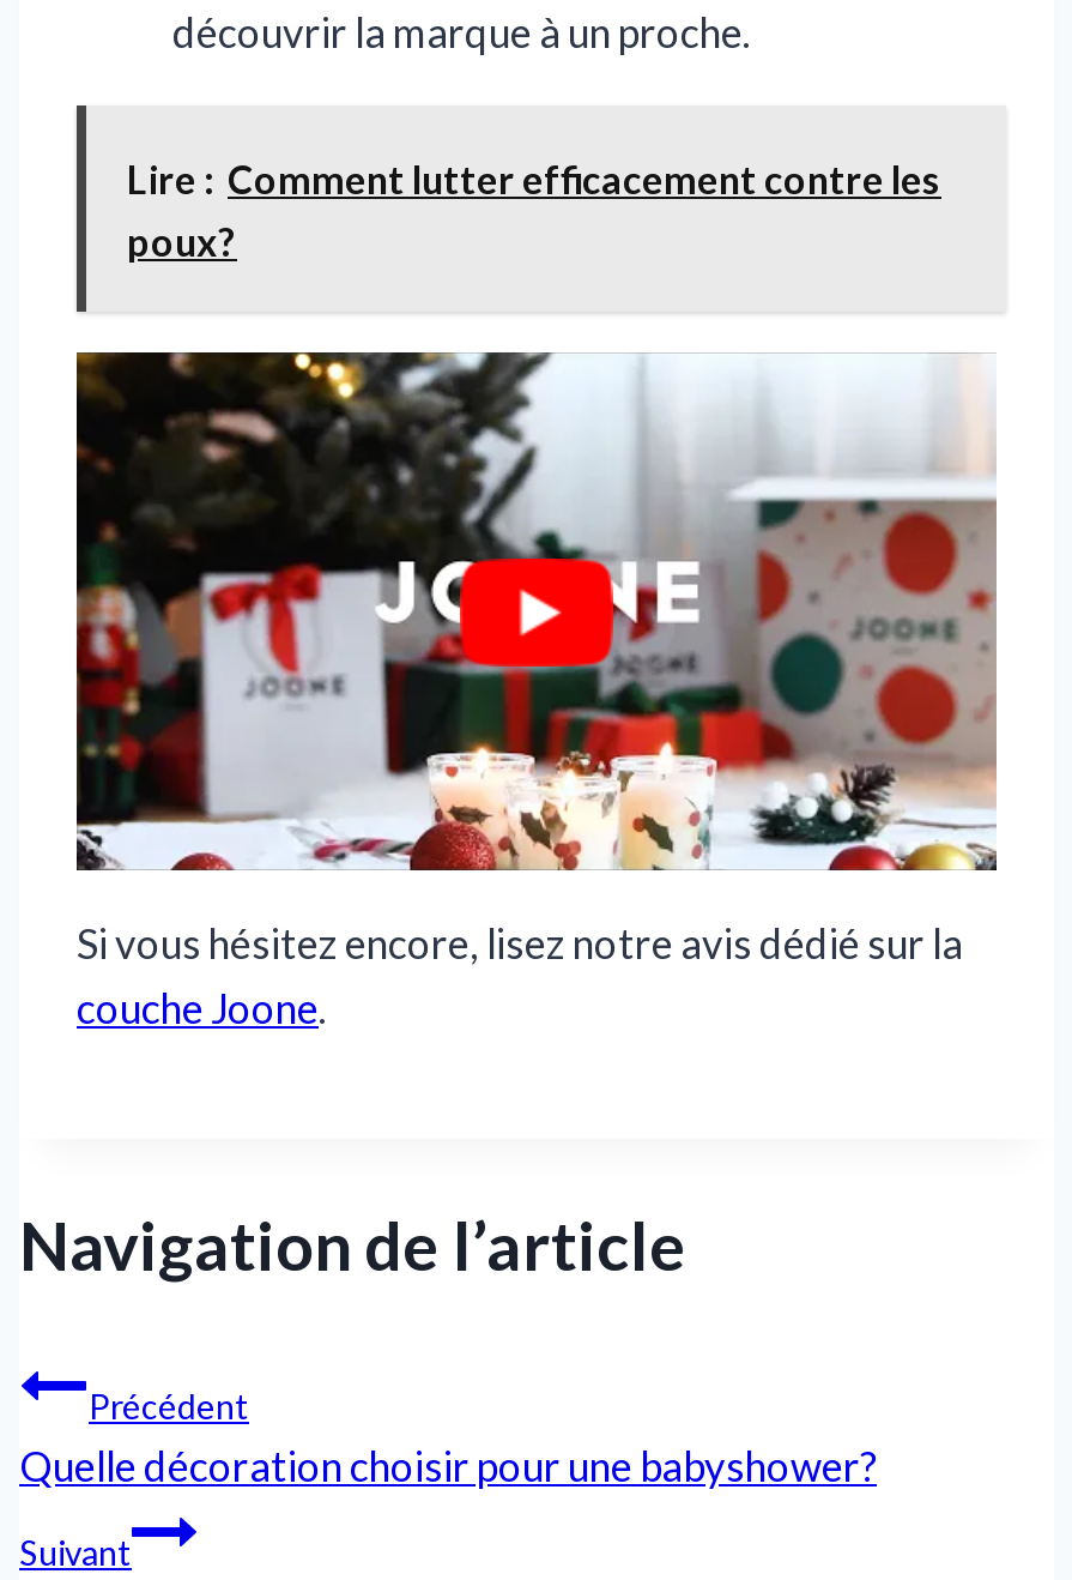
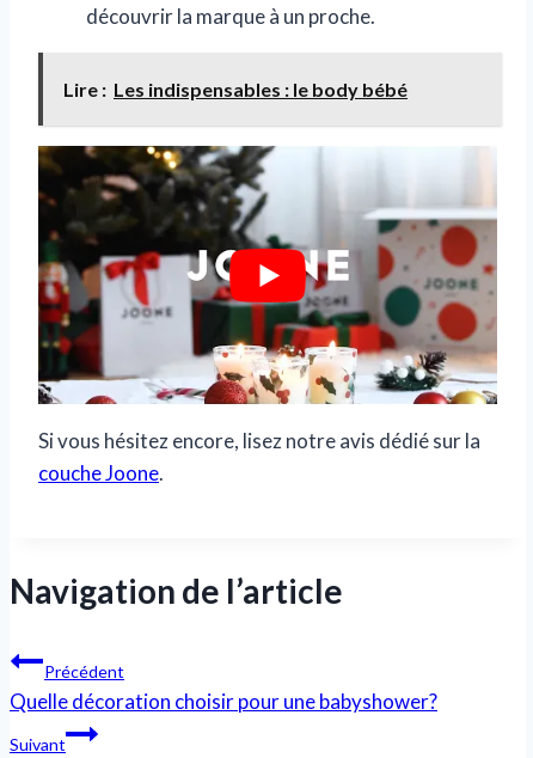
- Lire : Comment lutter efficacement contre les
- poux?
+ Lire : Les indispensables : le body bébé
